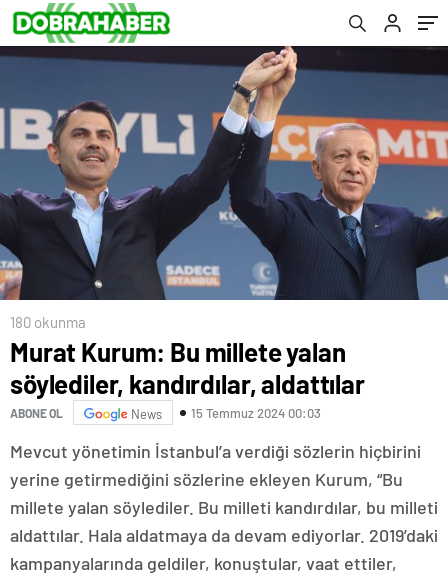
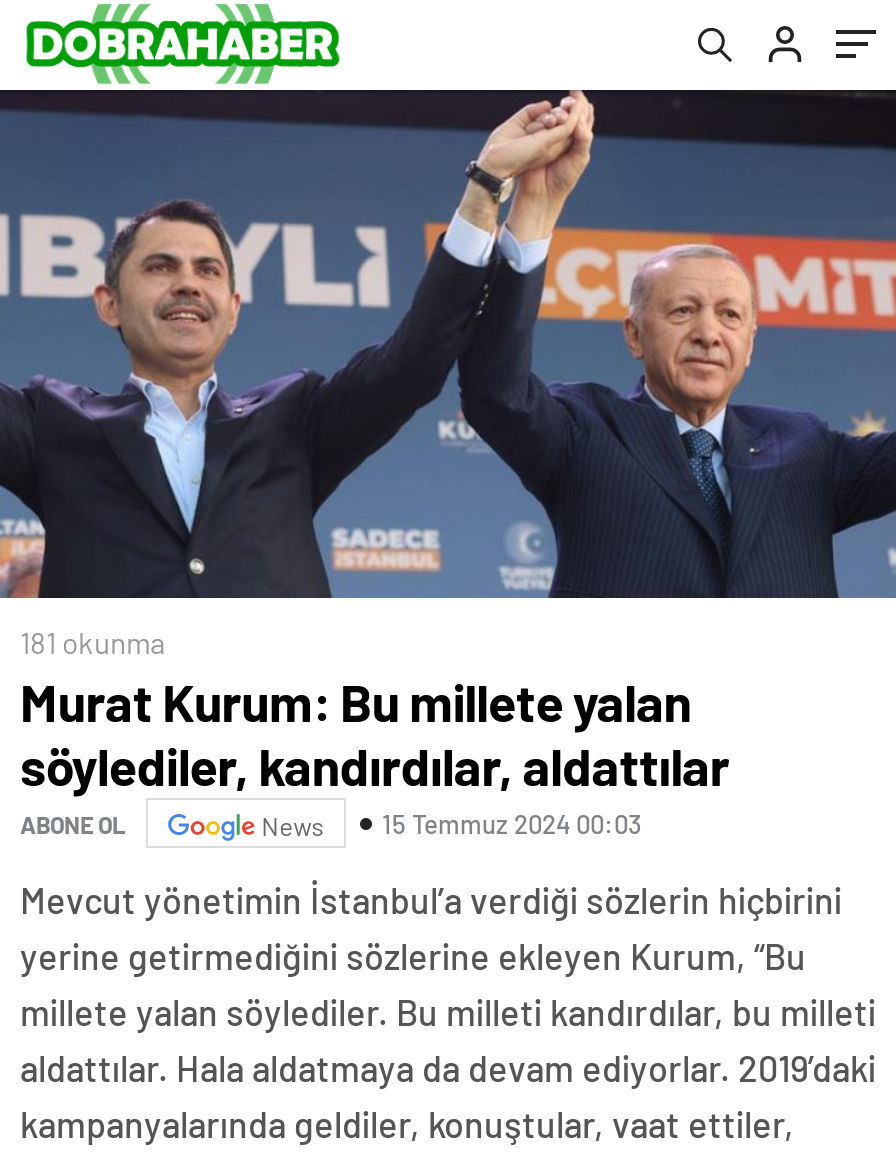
- 180 okunma
+ 181 okunma
